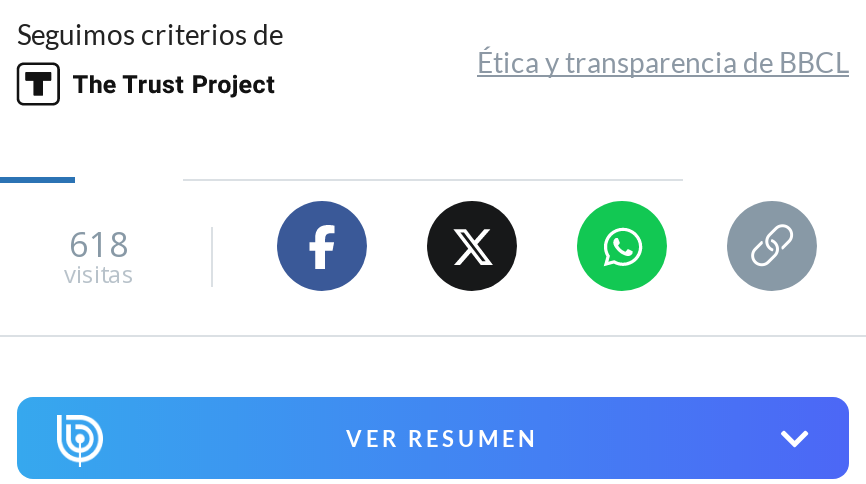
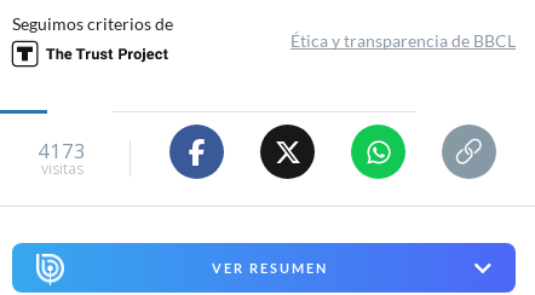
- 618
+ 4173
